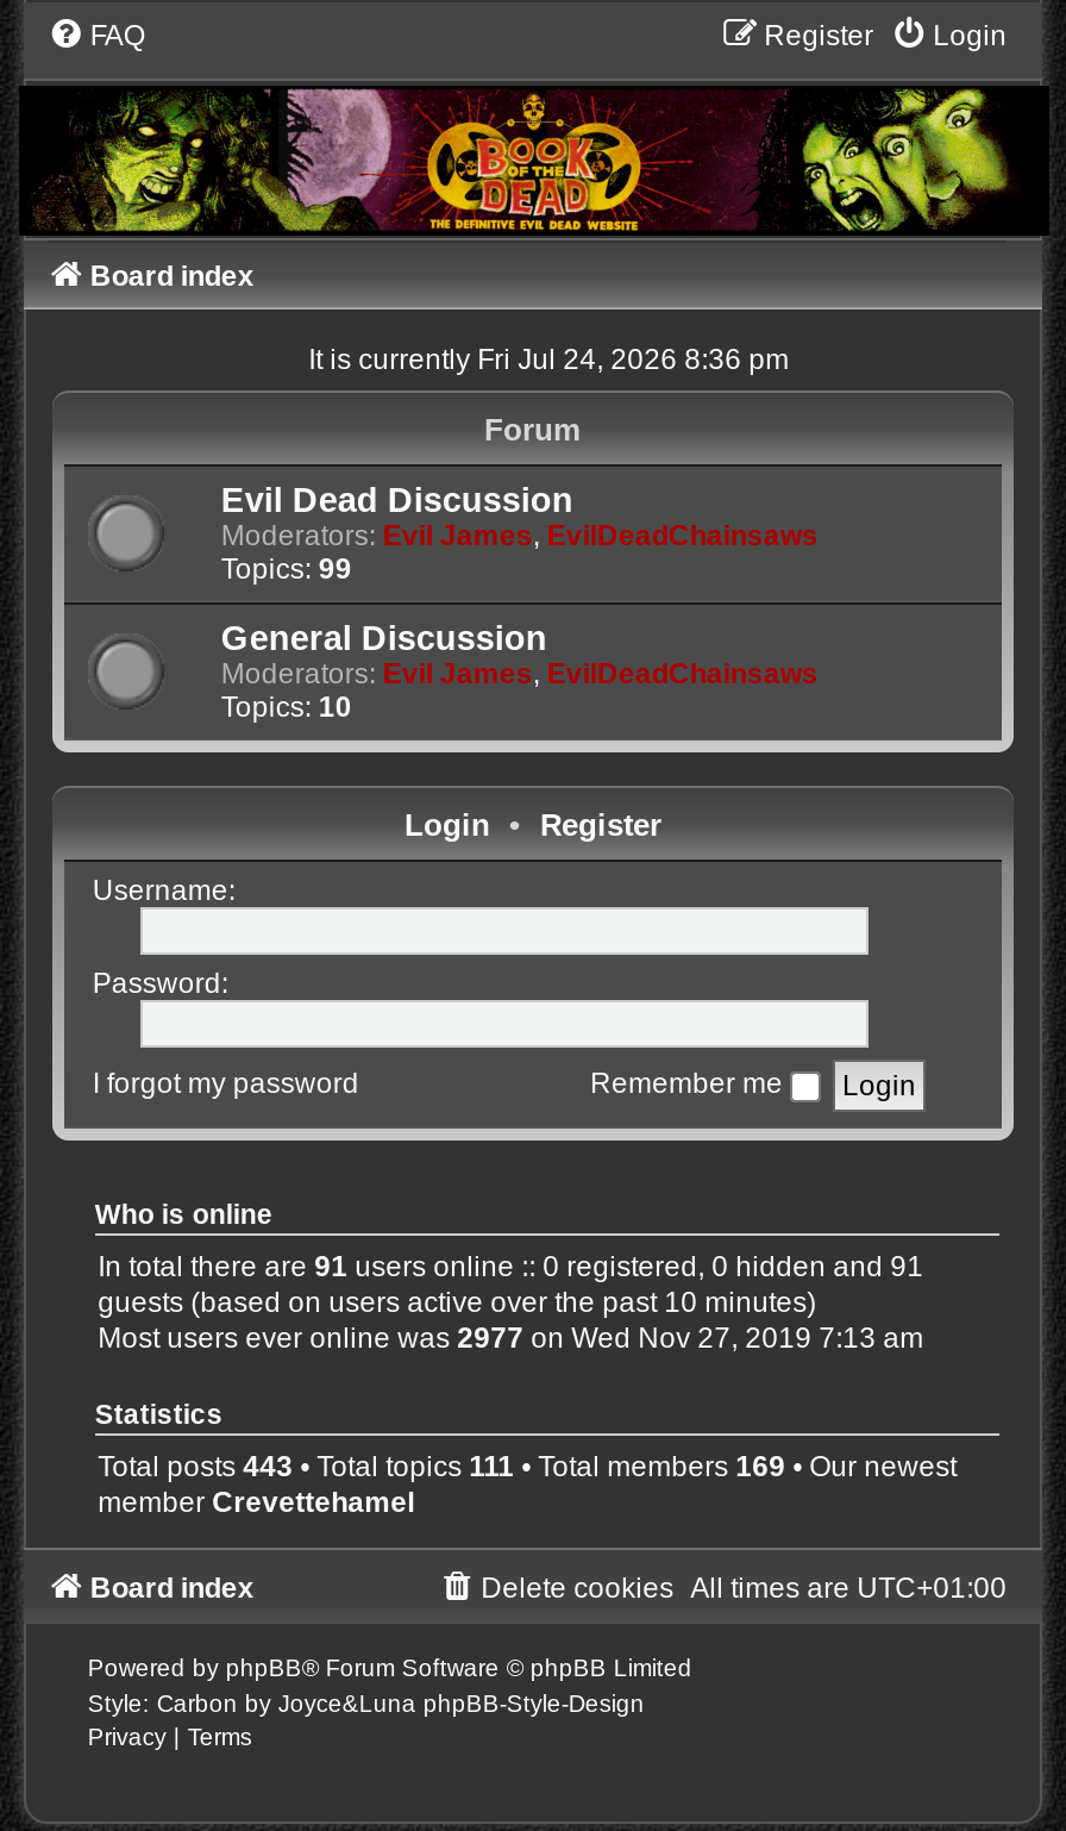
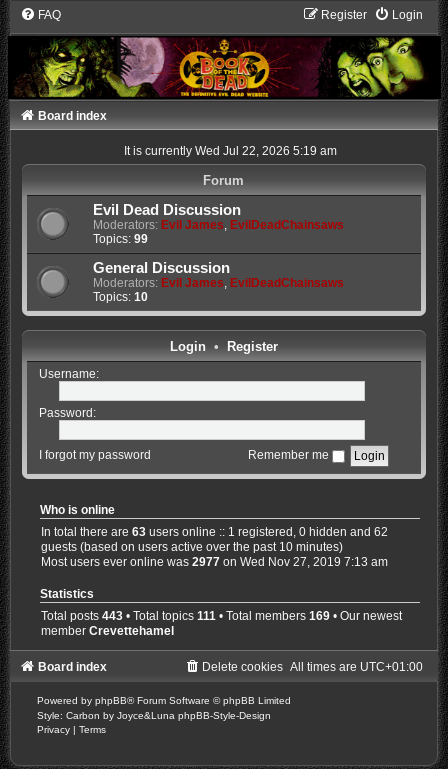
- It is currently Fri Jul 24, 2026 8:36 pm
+ It is currently Wed Jul 22, 2026 5:19 am

- In total there are 91 users online :: 0 registered, 0 hidden and 91
+ In total there are 63 users online :: 1 registered, 0 hidden and 62
